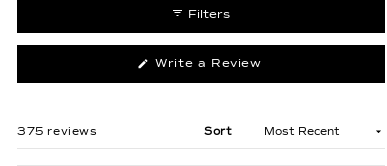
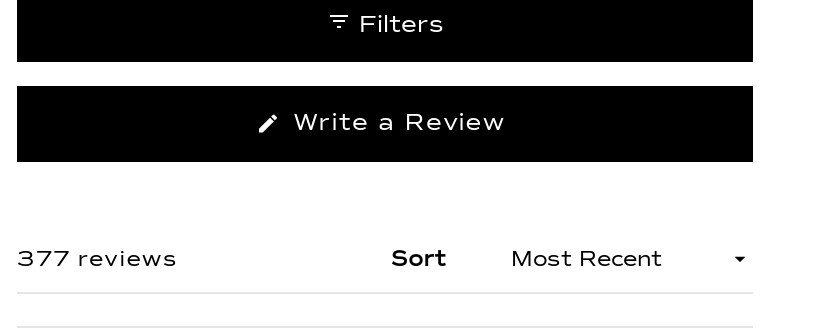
- 375 reviews
+ 377 reviews
